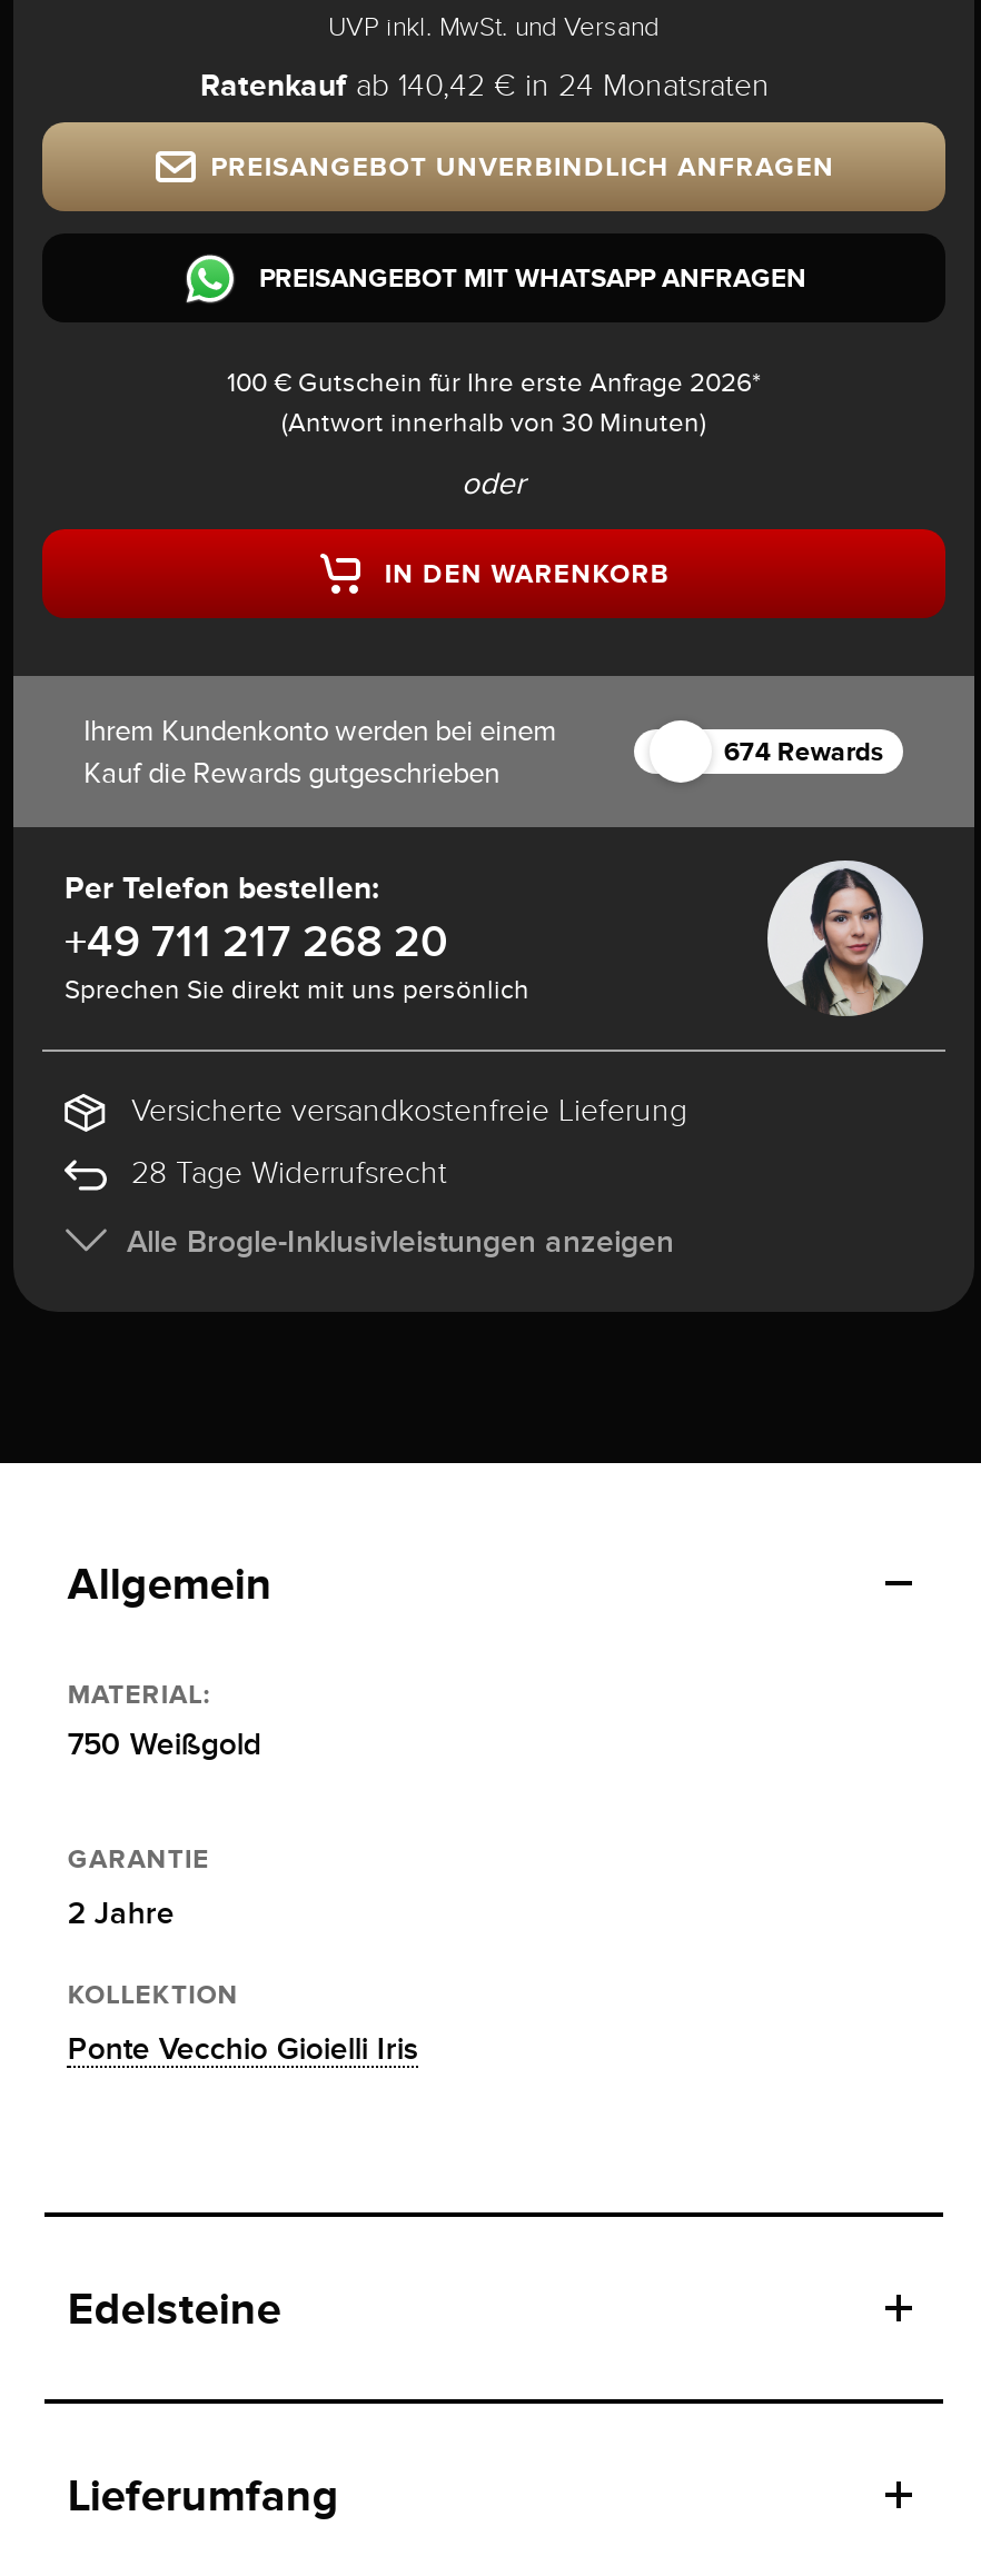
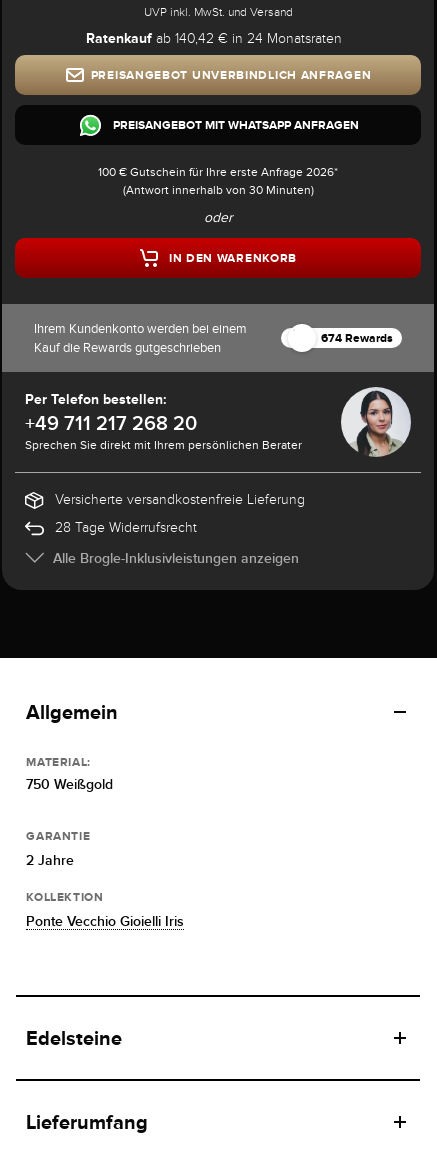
- Sprechen Sie direkt mit uns persönlich
+ Sprechen Sie direkt mit Ihrem persönlichen Berater
